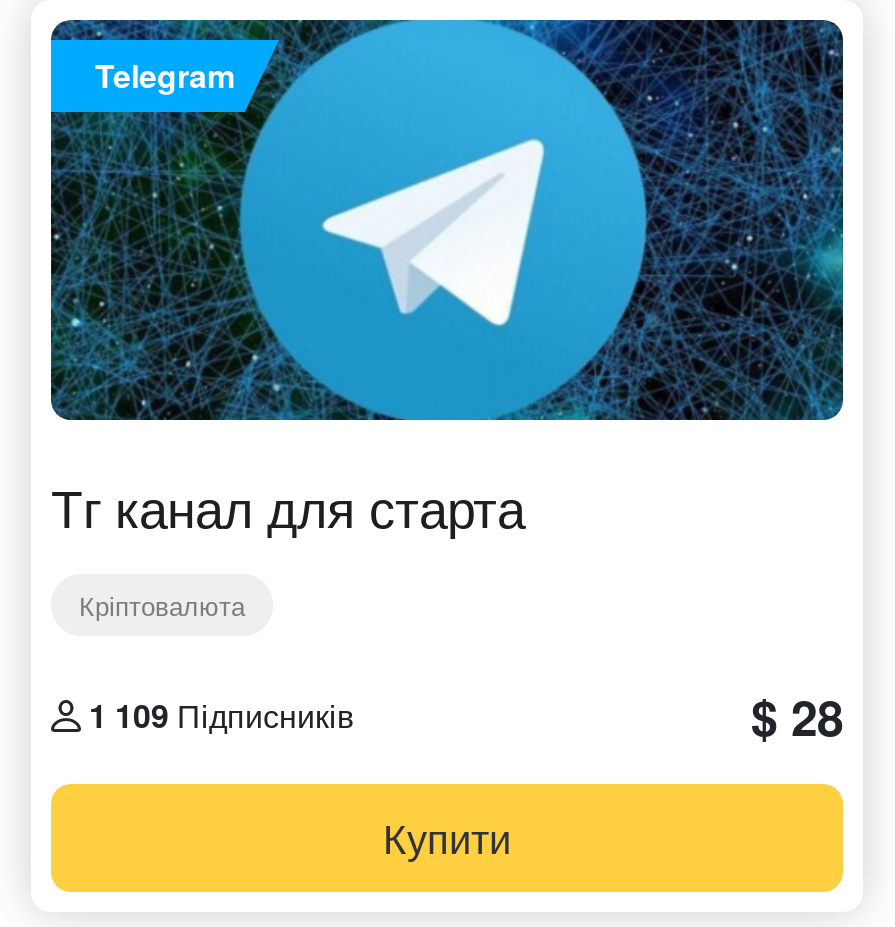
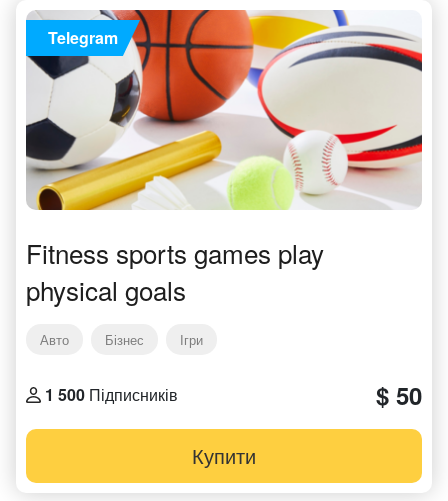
- [image]
- Тг канал для старта
+ [image]
+ Fitness sports games play
+ physical goals

- Кріптовалюта
+ Авто
+ Бізнес
+ Ігри

- 1 109 Підписників
- $ 28
+ 1 500 Підписників
+ $ 50
